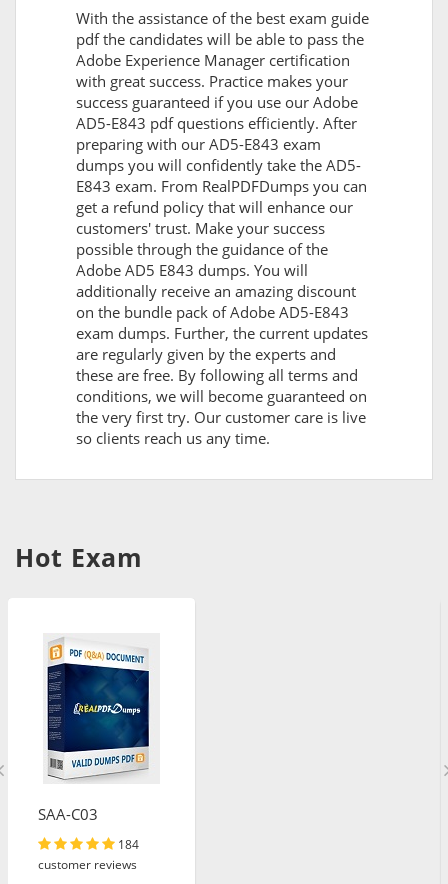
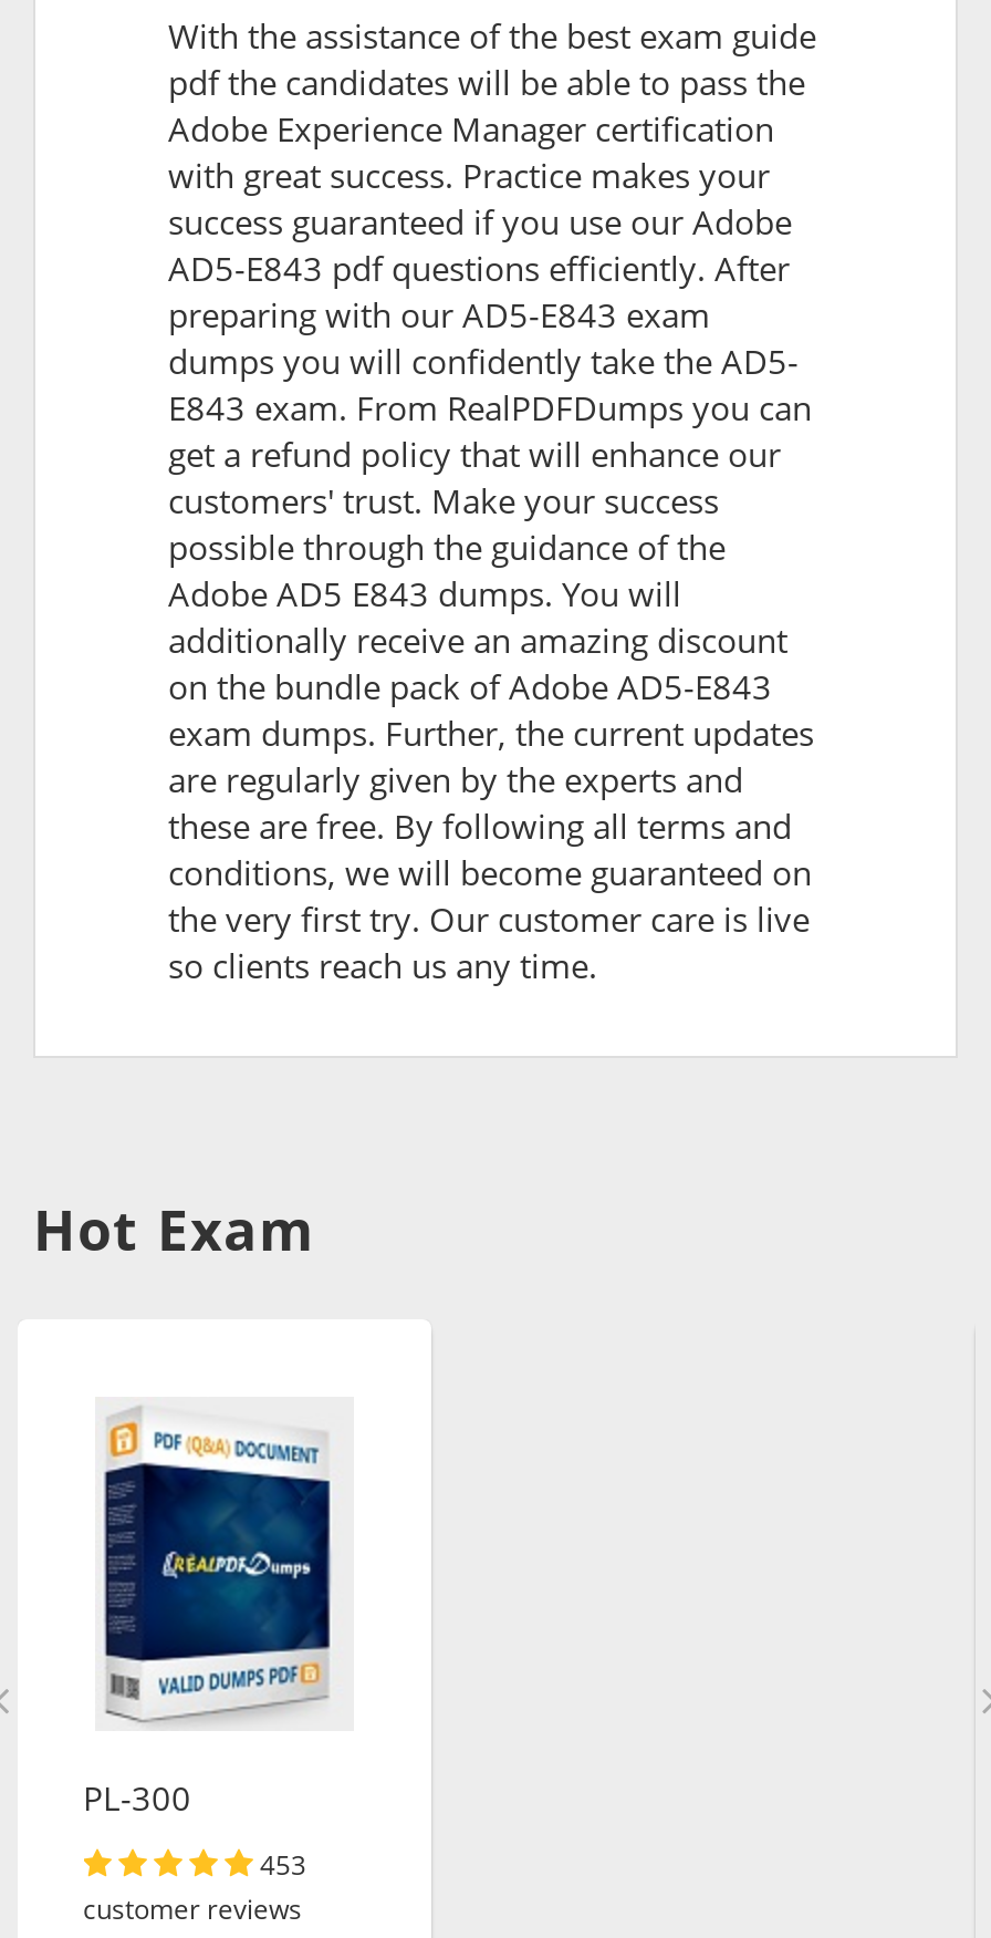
- SAA-C03
+ PL-300

- 184
+ 453
